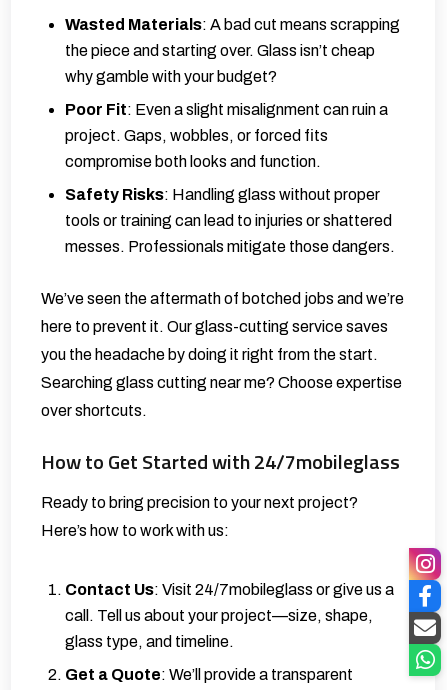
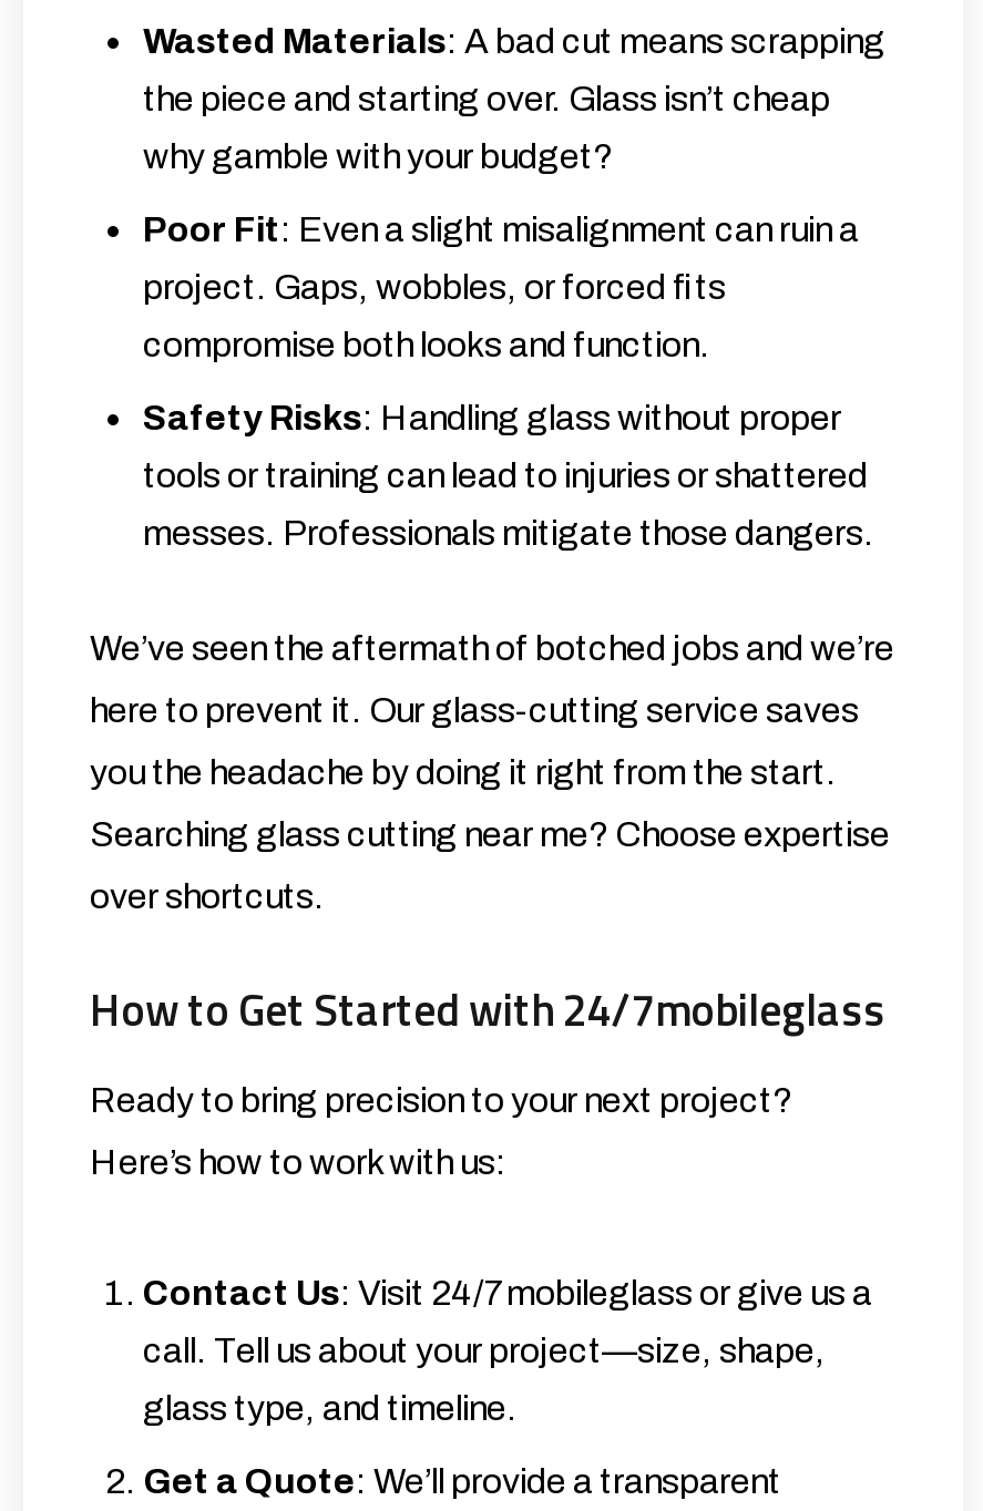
- [image]
